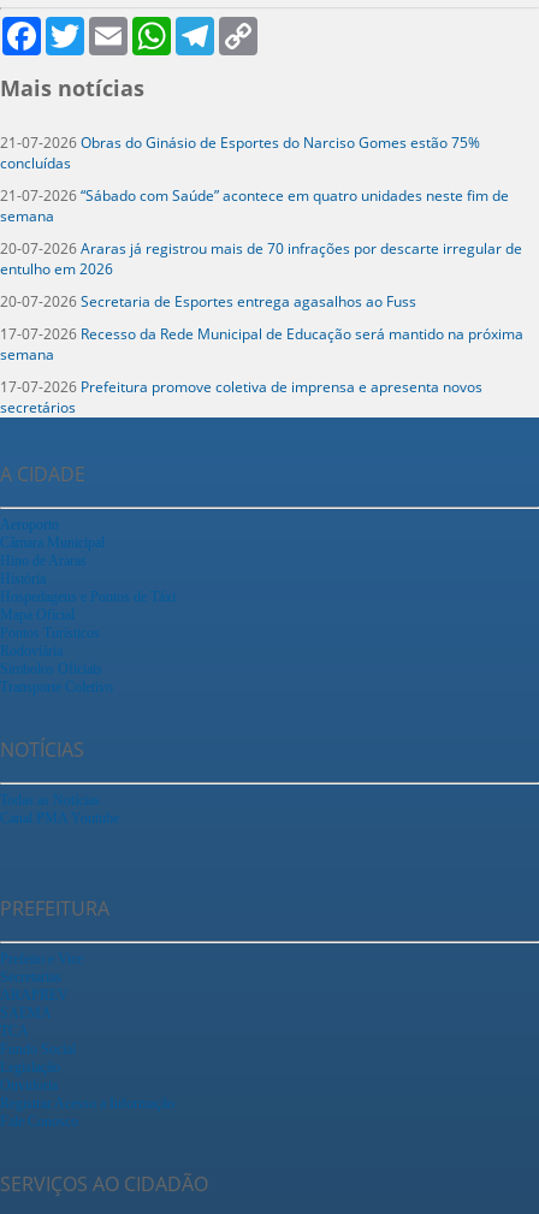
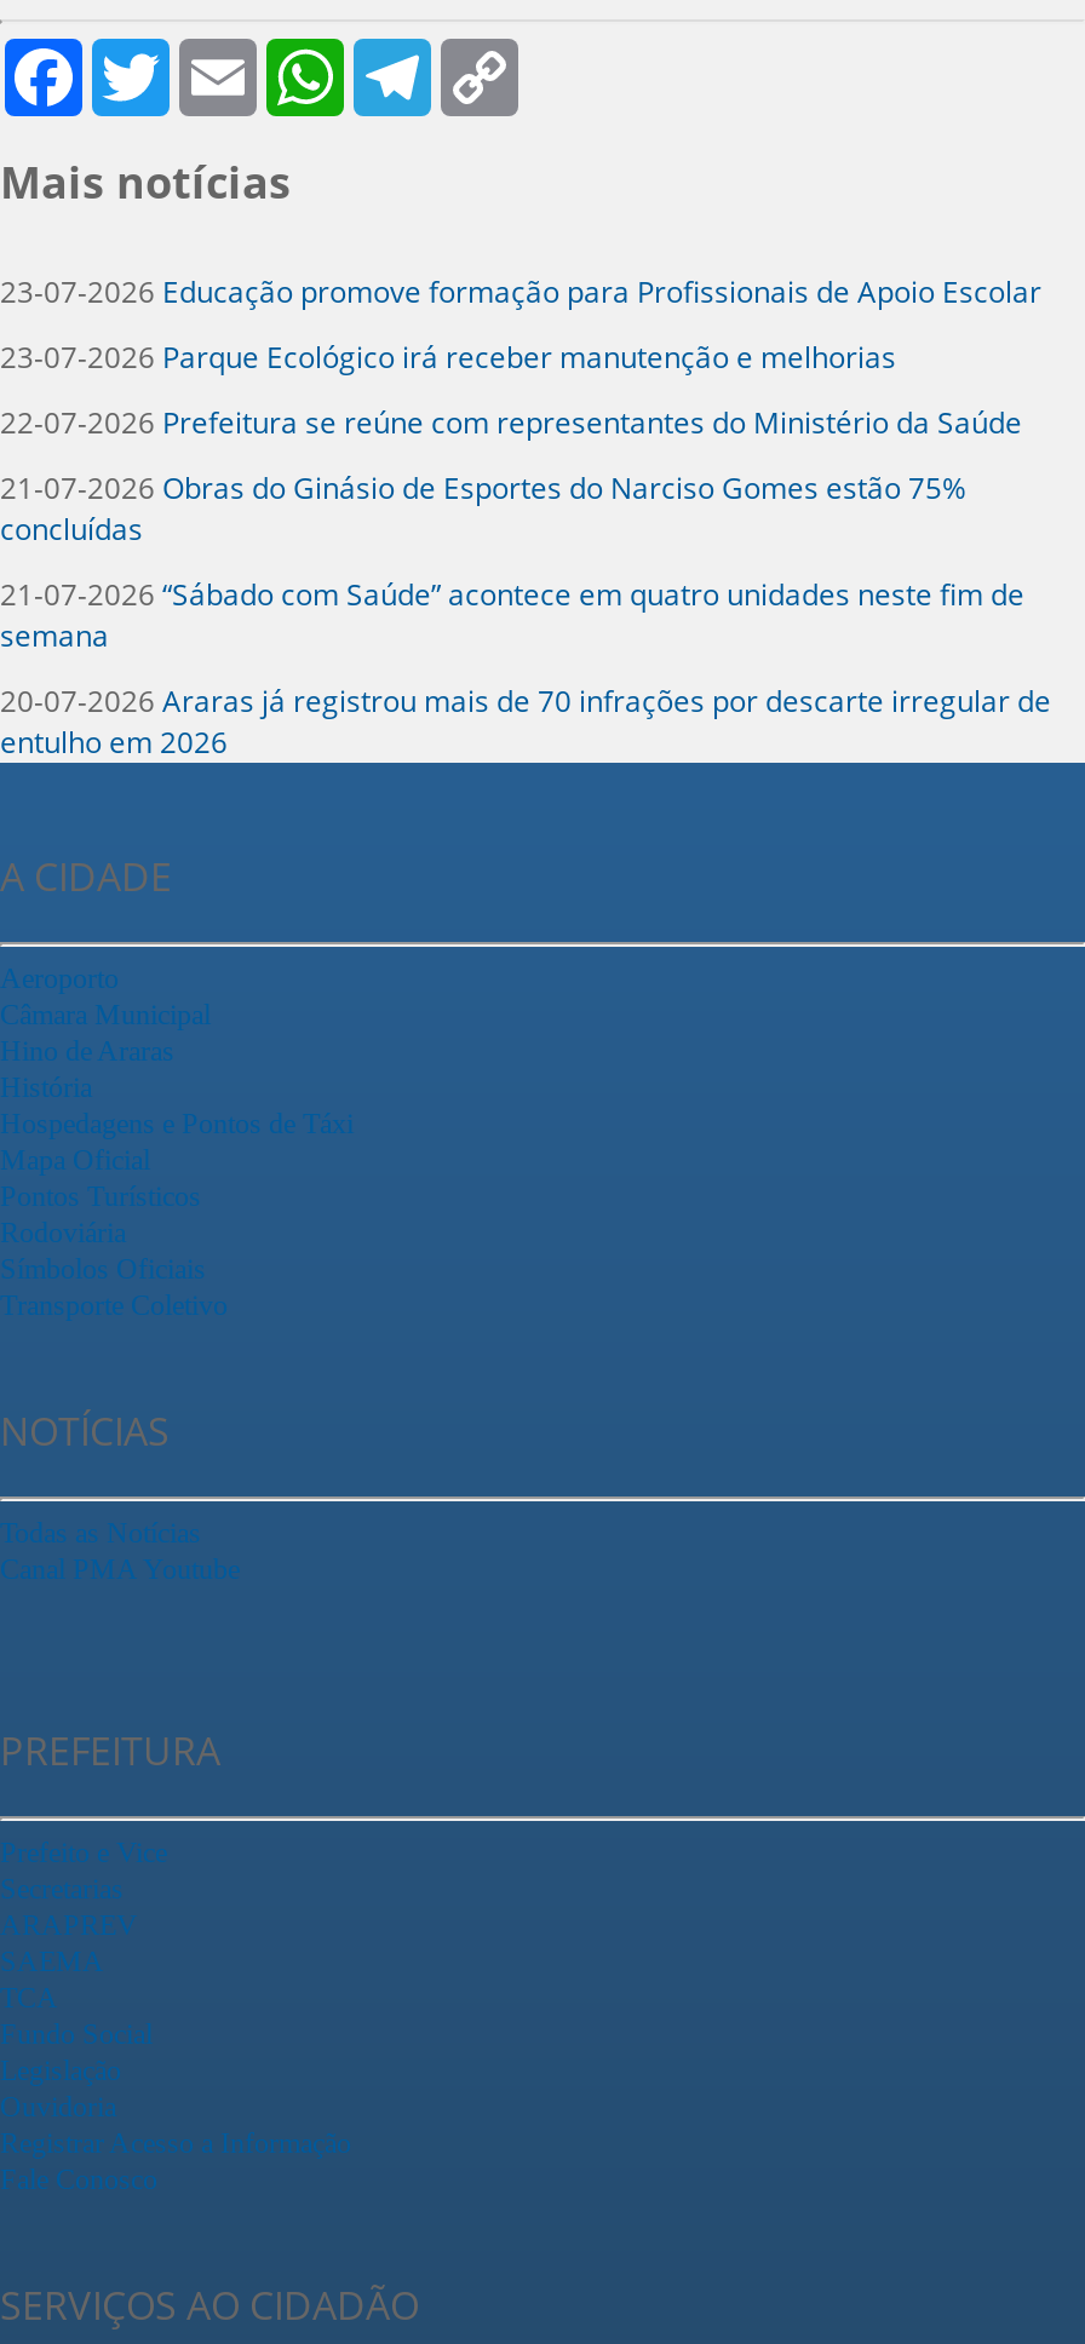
+ 23-07-2026 Educação promove formação para Profissionais de Apoio Escolar
+ 23-07-2026 Parque Ecológico irá receber manutenção e melhorias
+ 22-07-2026 Prefeitura se reúne com representantes do Ministério da Saúde

moved down: 21-07-2026 Obras do Ginásio de Esportes do Narciso Gomes estão 75% | concluídas | 21-07-2026 “Sábado com Saúde” acontece em quatro unidades neste fim de | semana | 20-07-2026 Araras já registrou mais de 70 infrações por descarte irregular de | entulho em 2026

- 20-07-2026 Secretaria de Esportes entrega agasalhos ao Fuss
- 17-07-2026 Recesso da Rede Municipal de Educação será mantido na próxima
- semana
- 17-07-2026 Prefeitura promove coletiva de imprensa e apresenta novos
- secretários
